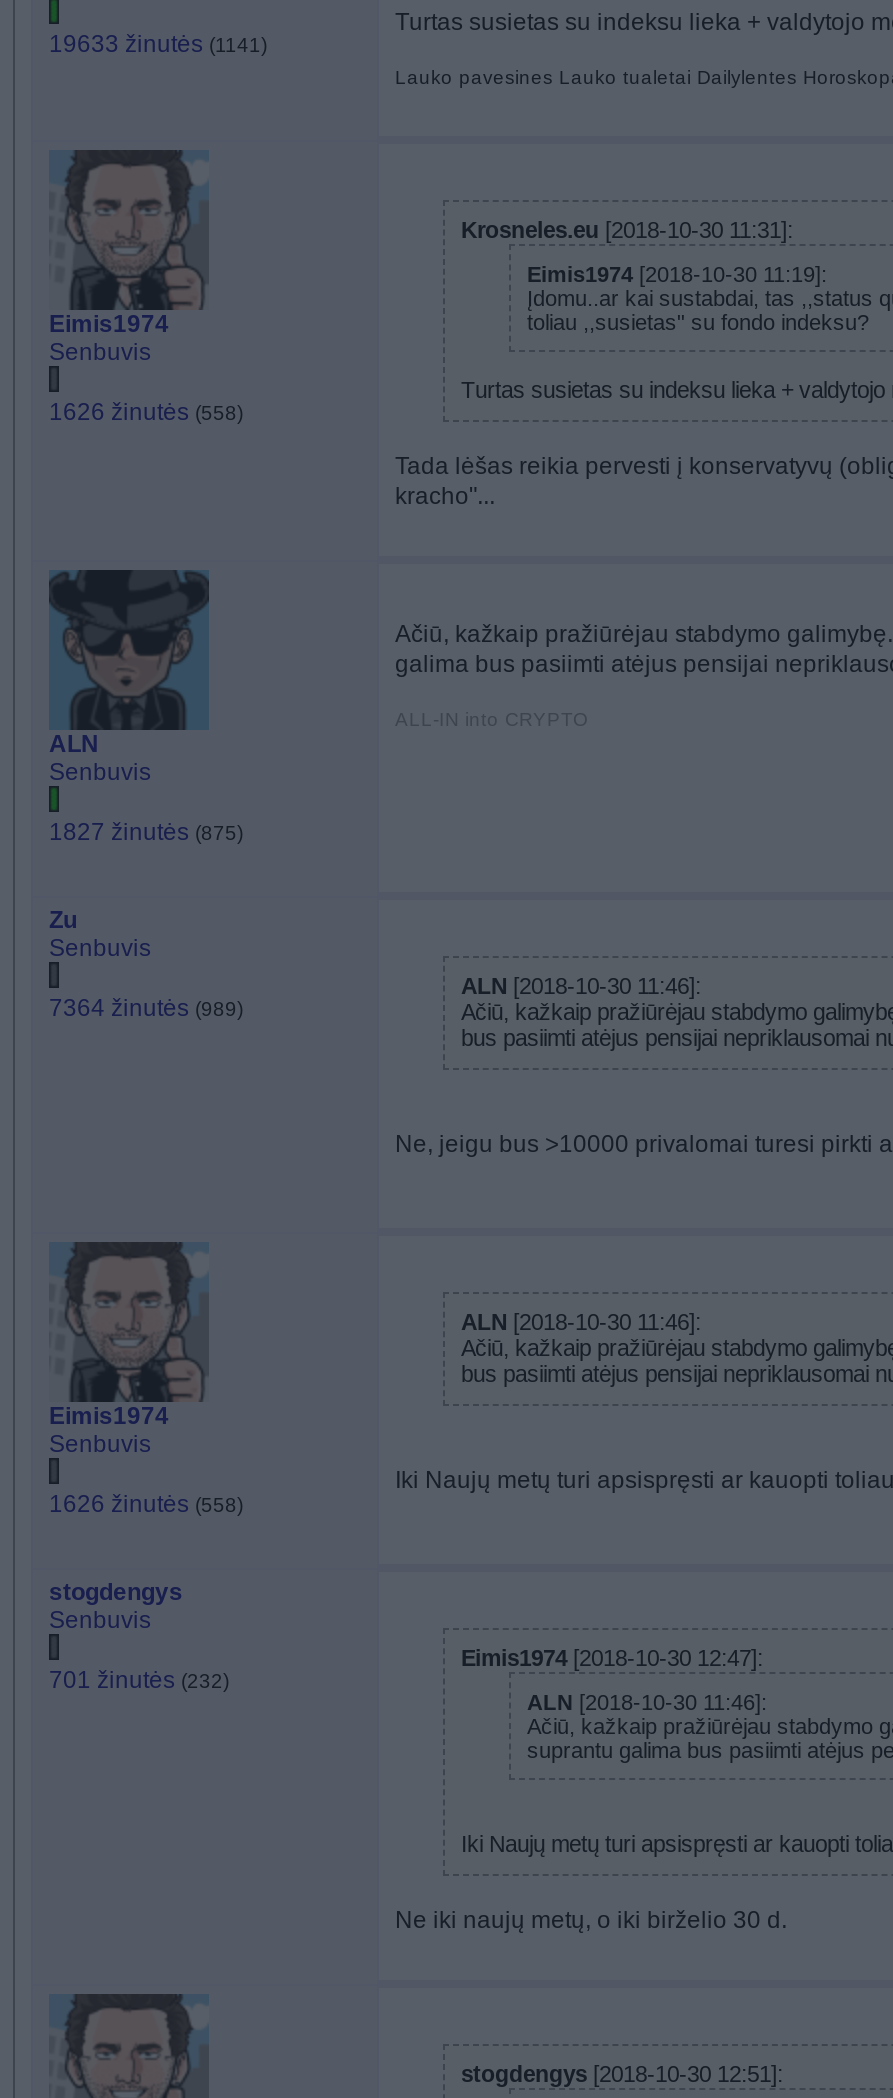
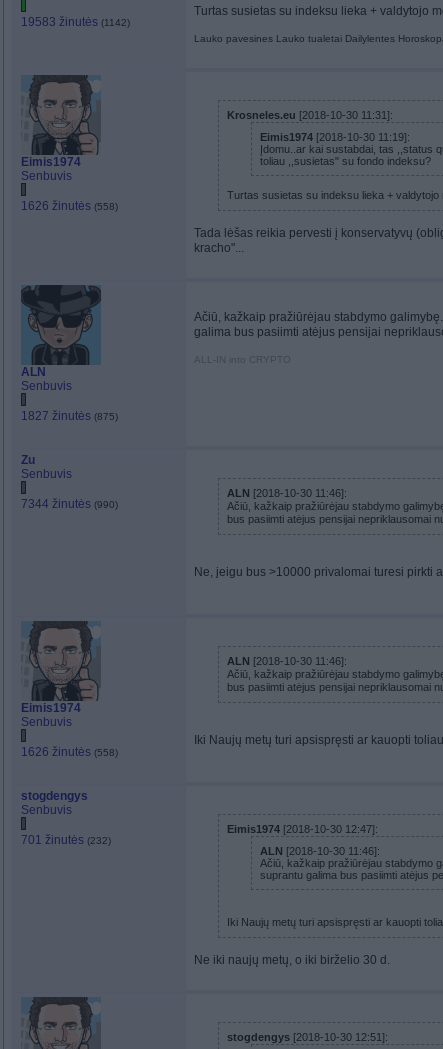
- 19633 žinutės (1141)
+ 19583 žinutės (1142)

- 7364 žinutės (989)
+ 7344 žinutės (990)
